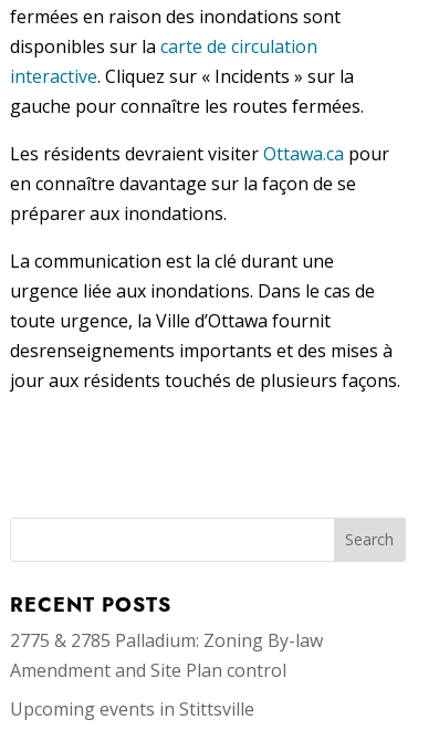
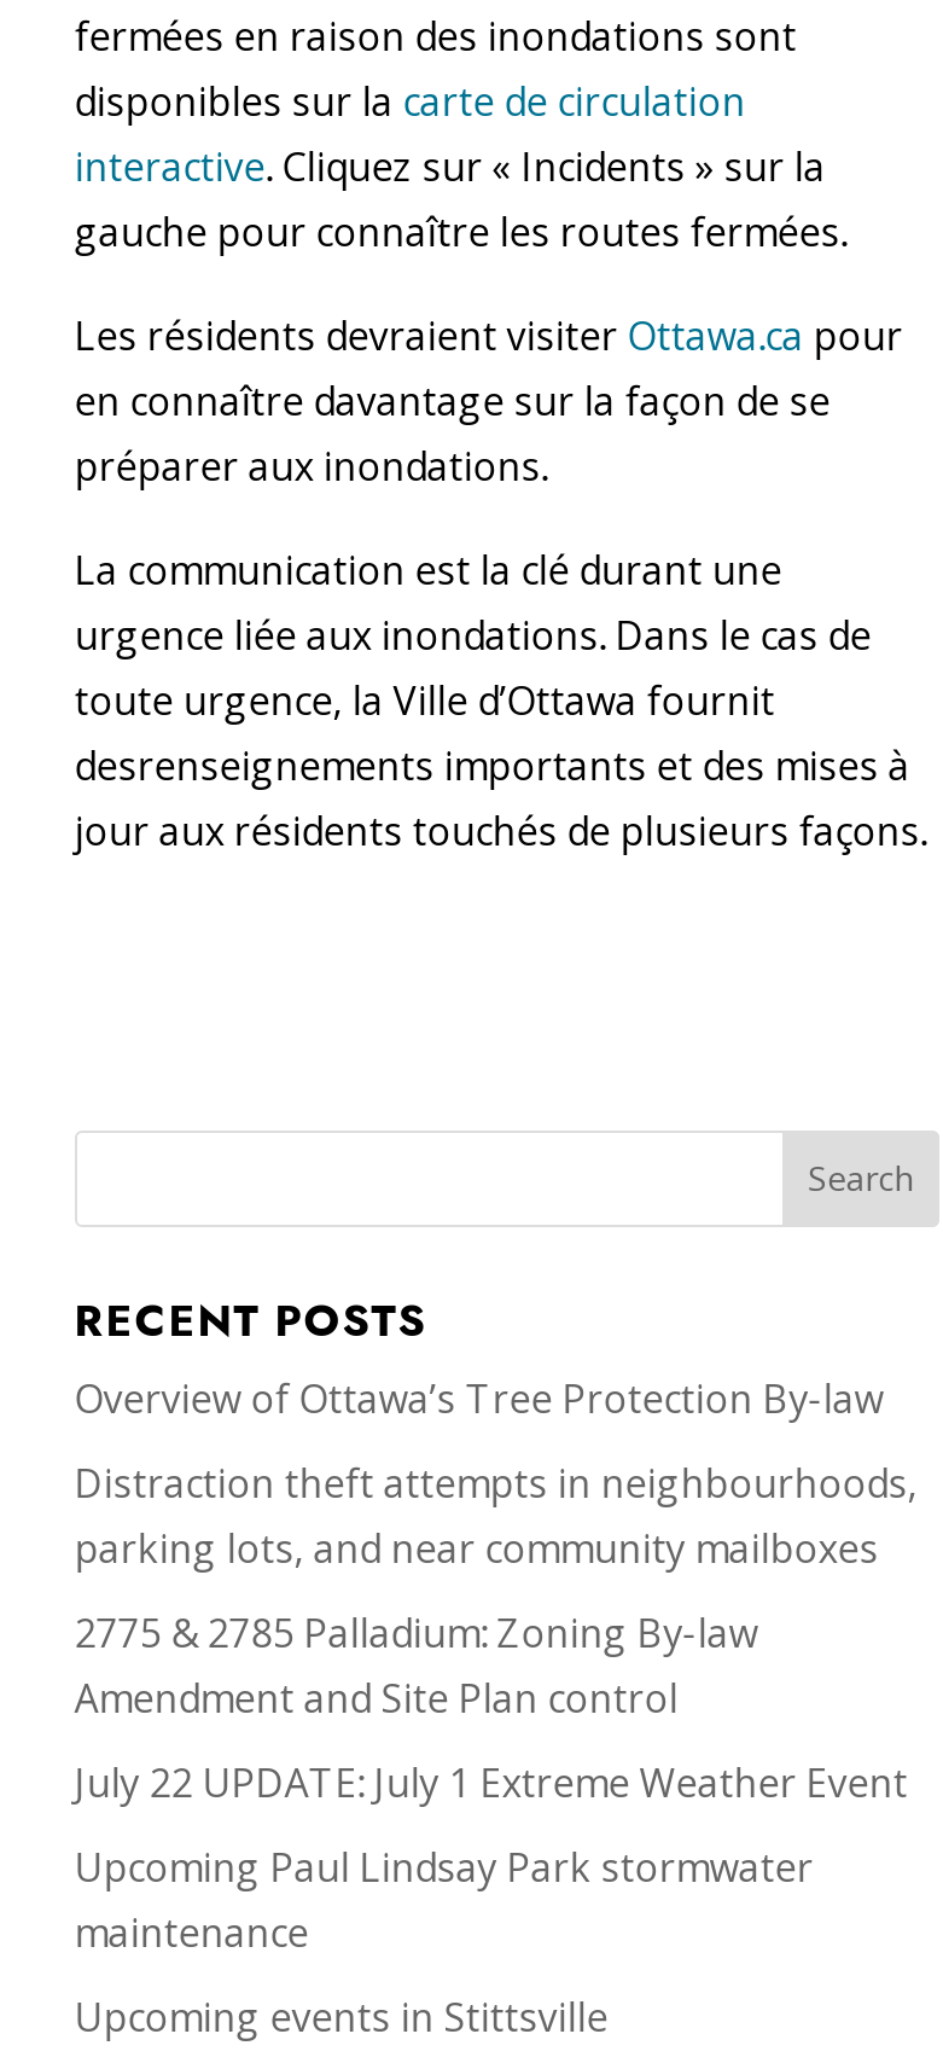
+ Overview of Ottawa’s Tree Protection By-law
+ Distraction theft attempts in neighbourhoods,
+ parking lots, and near community mailboxes

+ July 22 UPDATE: July 1 Extreme Weather Event
+ Upcoming Paul Lindsay Park stormwater
+ maintenance
